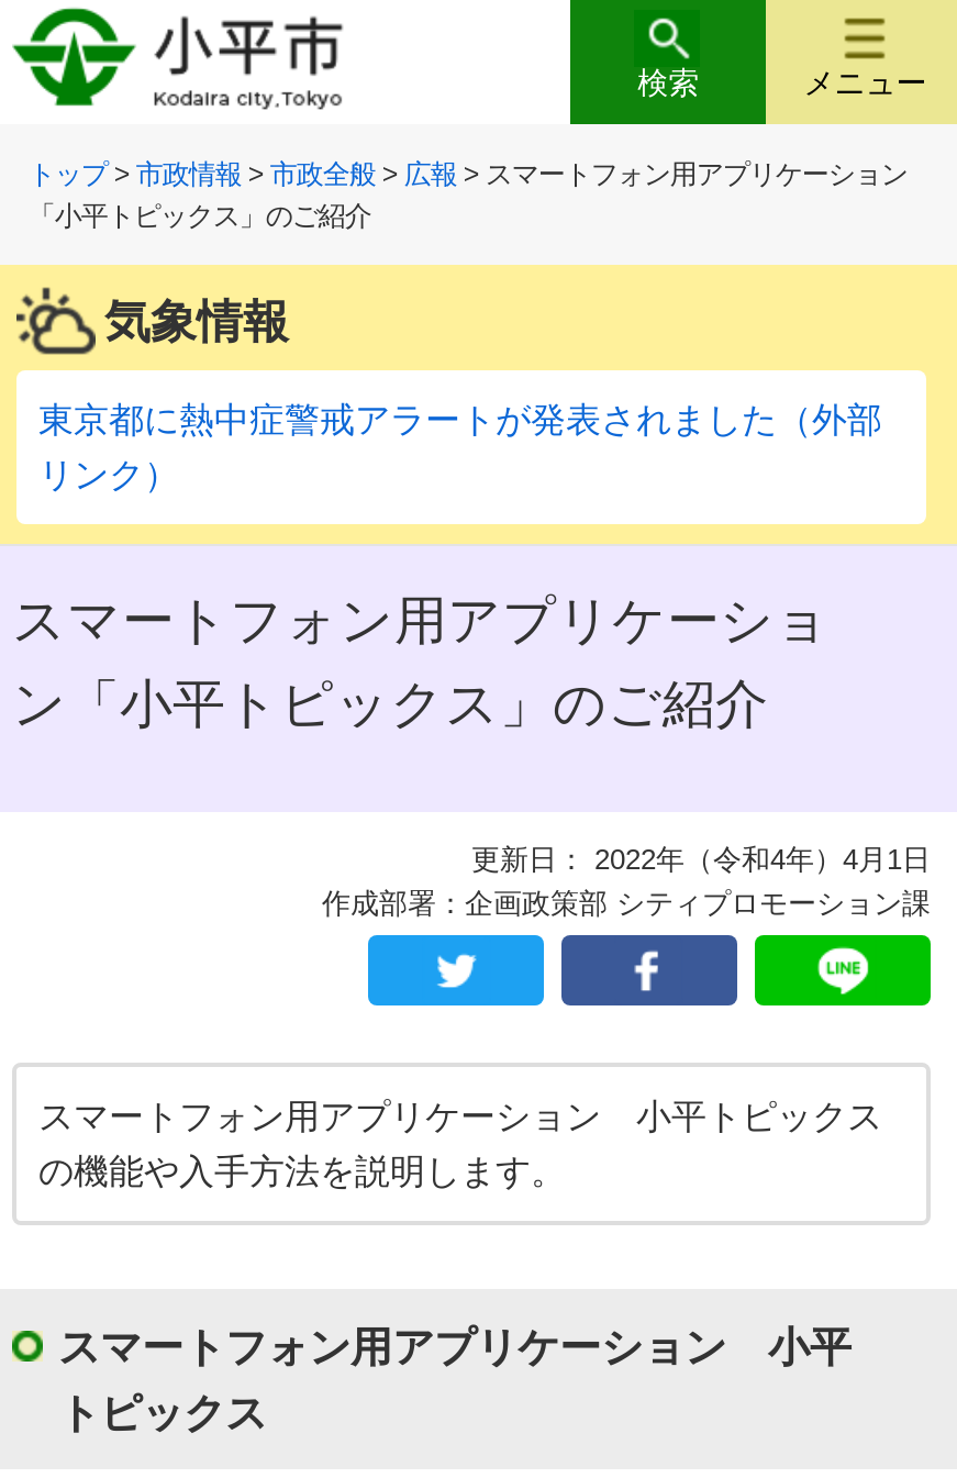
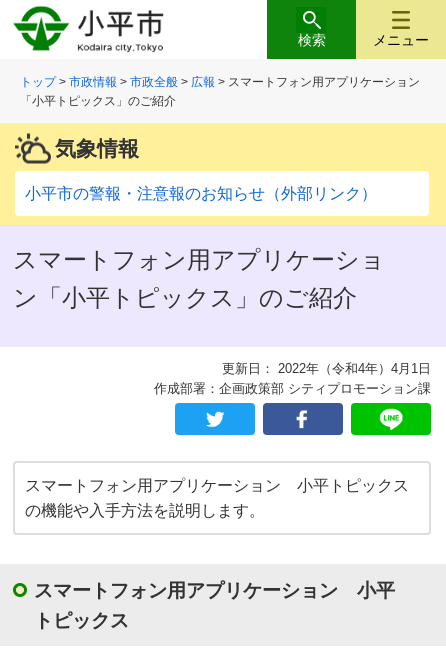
- 東京都に熱中症警戒アラートが発表されました（外部
- リンク）
+ 小平市の警報・注意報のお知らせ（外部リンク）
